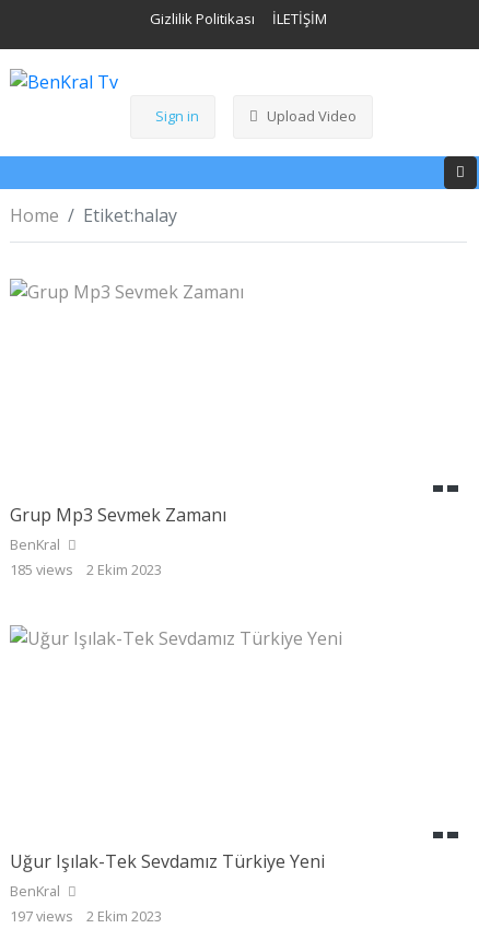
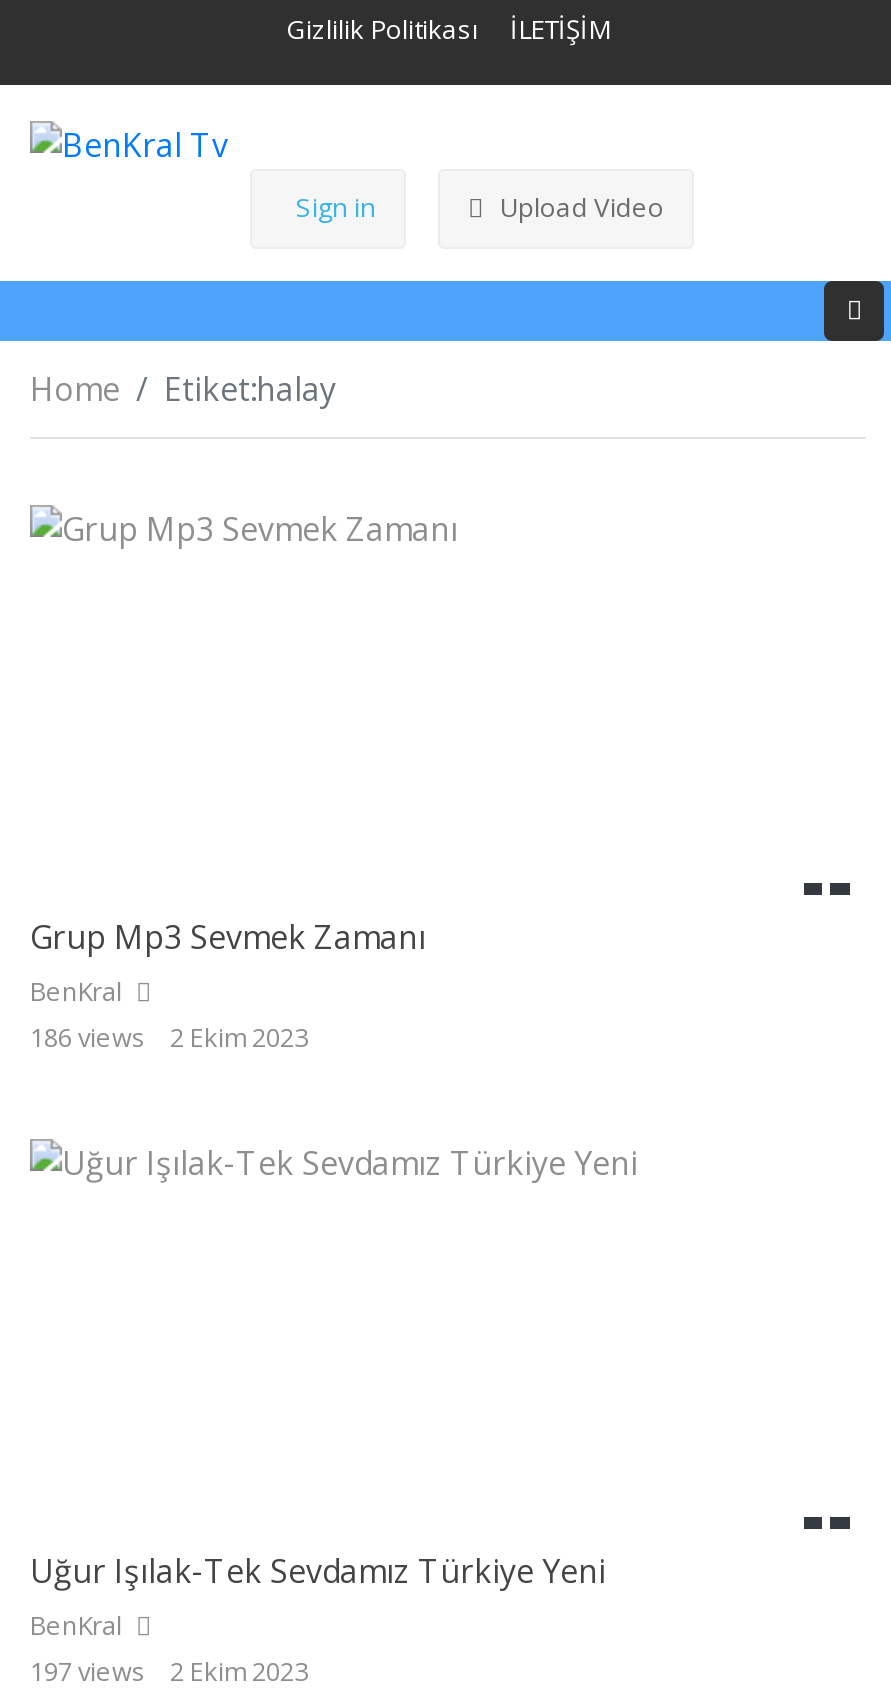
- 185 views 2 Ekim 2023
+ 186 views 2 Ekim 2023
